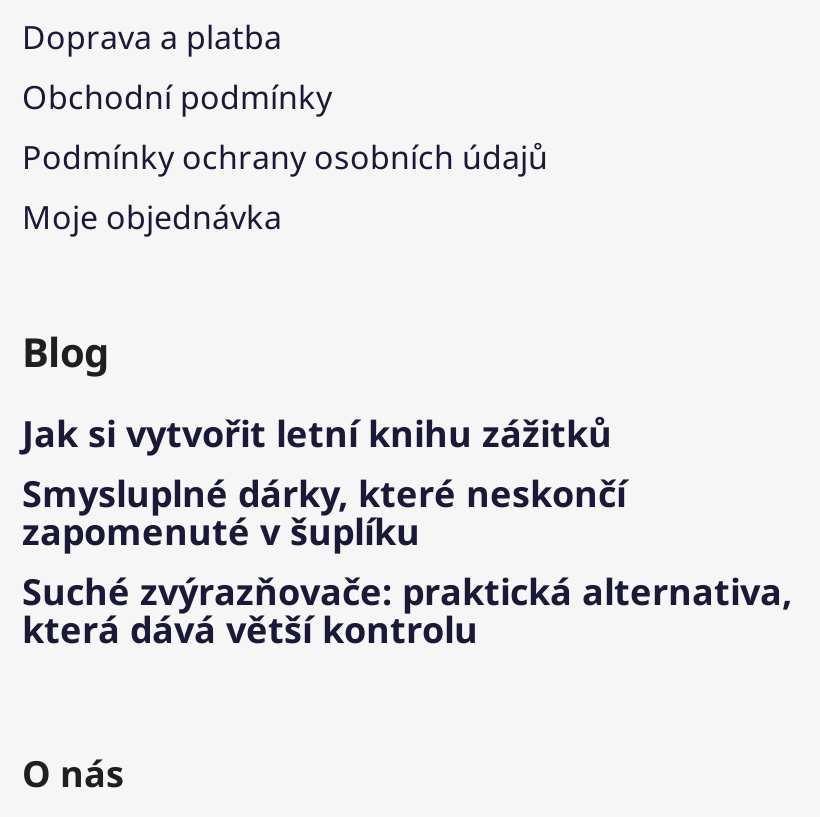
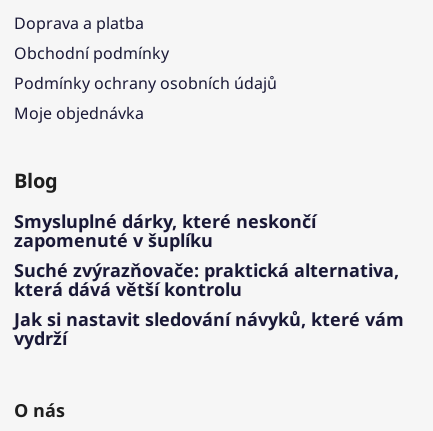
- Jak si vytvořit letní knihu zážitků

moved up: Smysluplné dárky, které neskončí | zapomenuté v šuplíku | Suché zvýrazňovače: praktická alternativa, | která dává větší kontrolu

+ Jak si nastavit sledování návyků, které vám
+ vydrží
